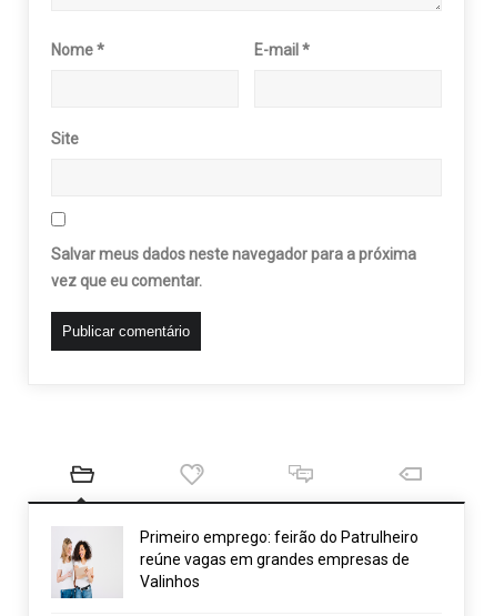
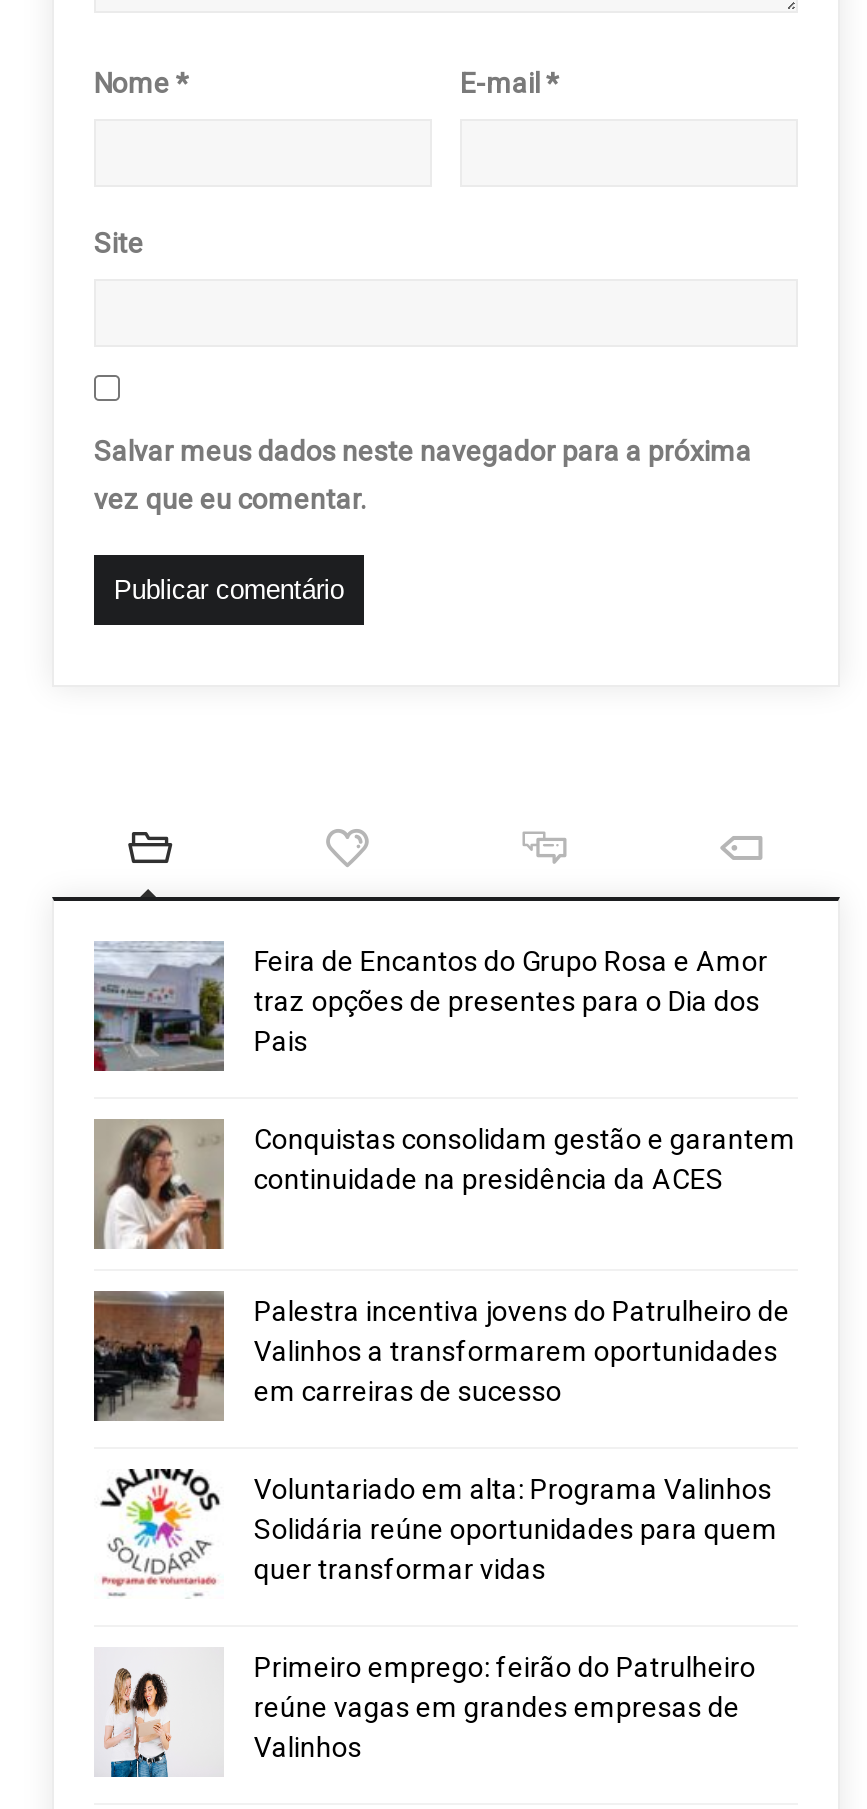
+ [image]
+ Feira de Encantos do Grupo Rosa e Amor
+ traz opções de presentes para o Dia dos
+ Pais
+ Conquistas consolidam gestão e garantem
+ continuidade na presidência da ACES

+ [image]
+ Palestra incentiva jovens do Patrulheiro de
+ Valinhos a transformarem oportunidades
+ em carreiras de sucesso
+ Voluntariado em alta: Programa Valinhos
+ Solidária reúne oportunidades para quem
+ quer transformar vidas

+ [image]

+ [image]
